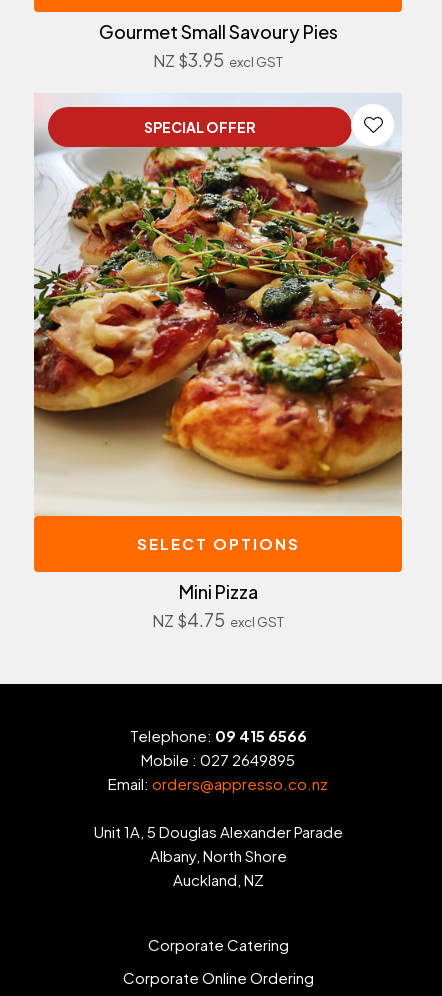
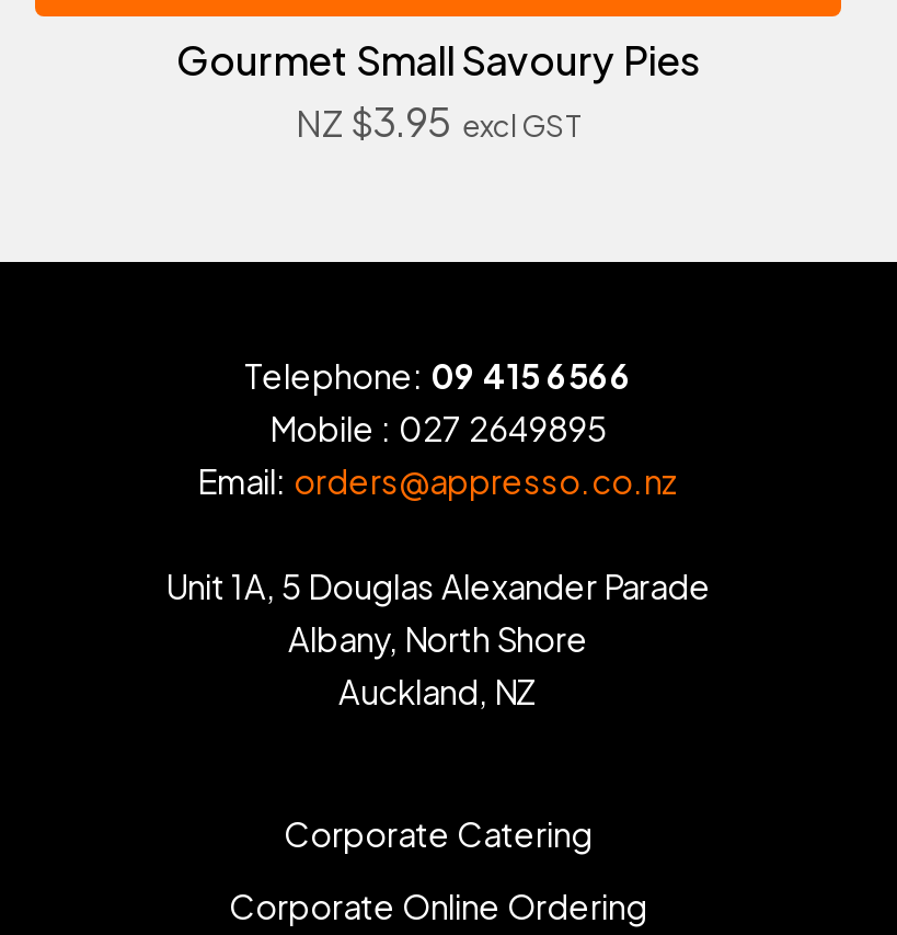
- [image]
- SPECIAL OFFER

- SELECT OPTIONS
- Mini Pizza
- NZ $4.75 excl GST
